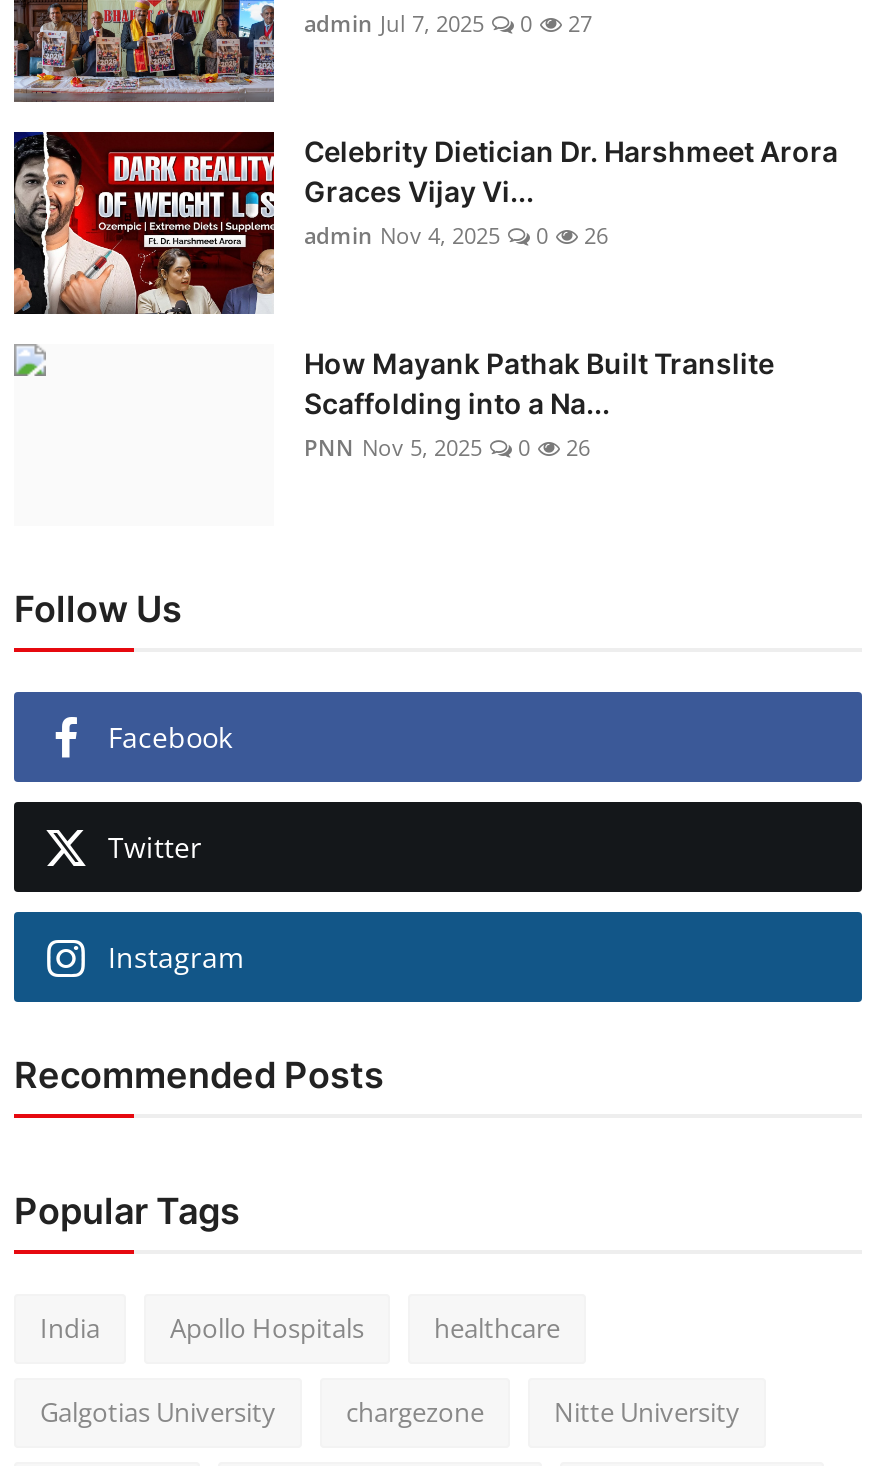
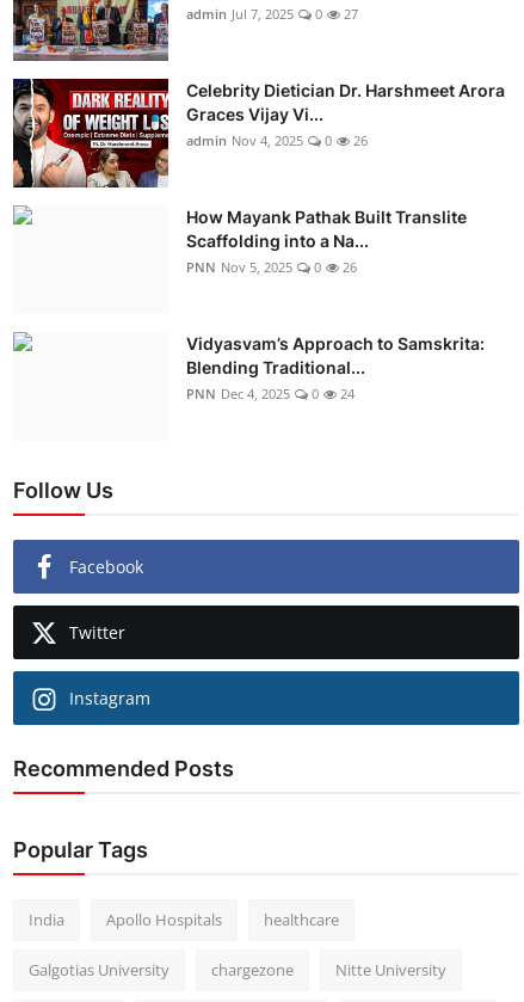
+ Vidyasvam’s Approach to Samskrita:
+ Blending Traditional...
+ PNN Dec 4, 2025
+ 0
+ 24
